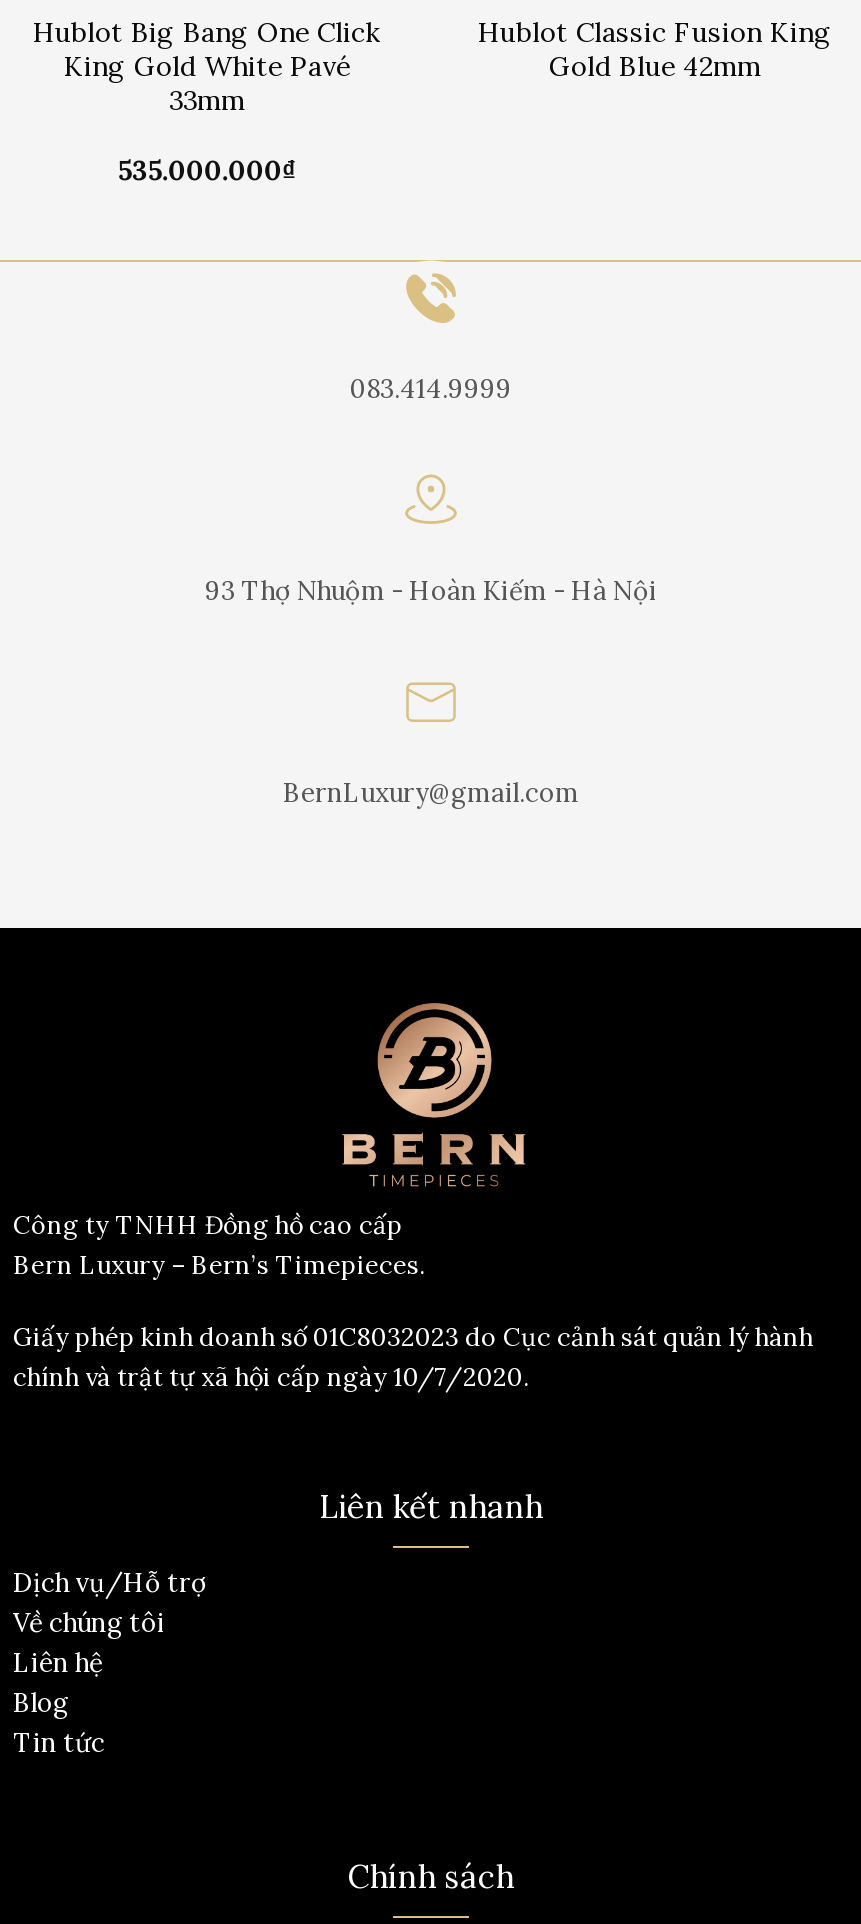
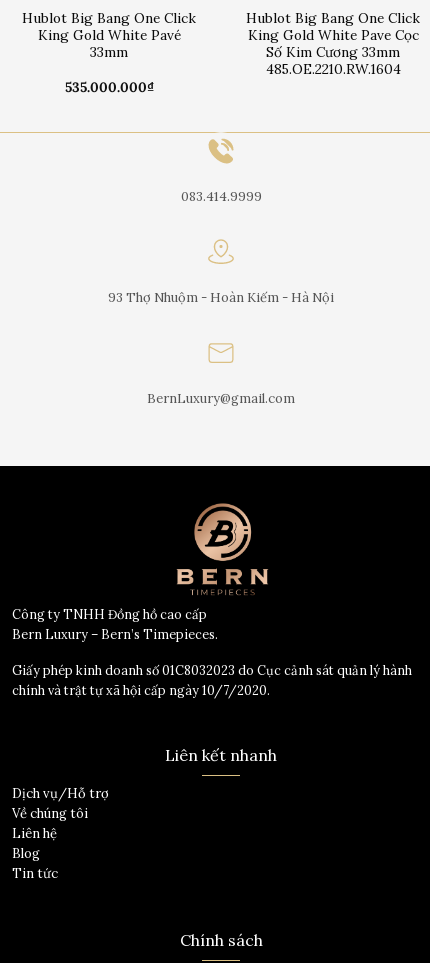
- Hublot Classic Fusion King
- Gold Blue 42mm
+ Hublot Big Bang One Click
+ King Gold White Pave Cọc
+ Số Kim Cương 33mm
+ 485.OE.2210.RW.1604
